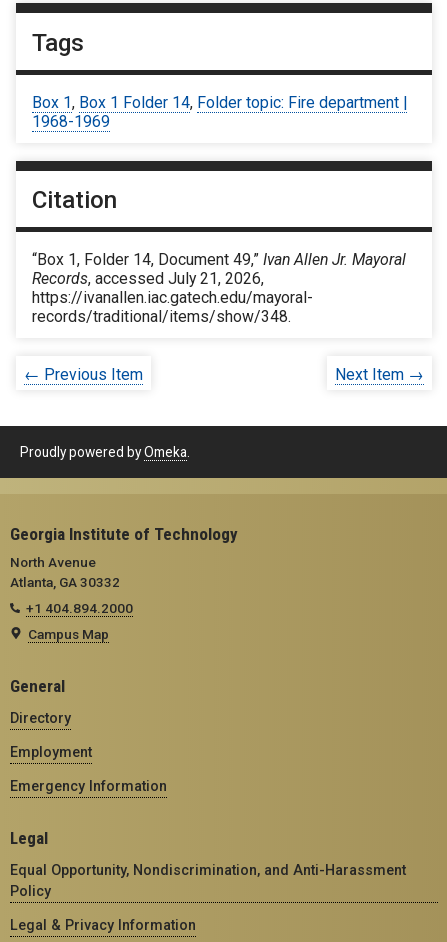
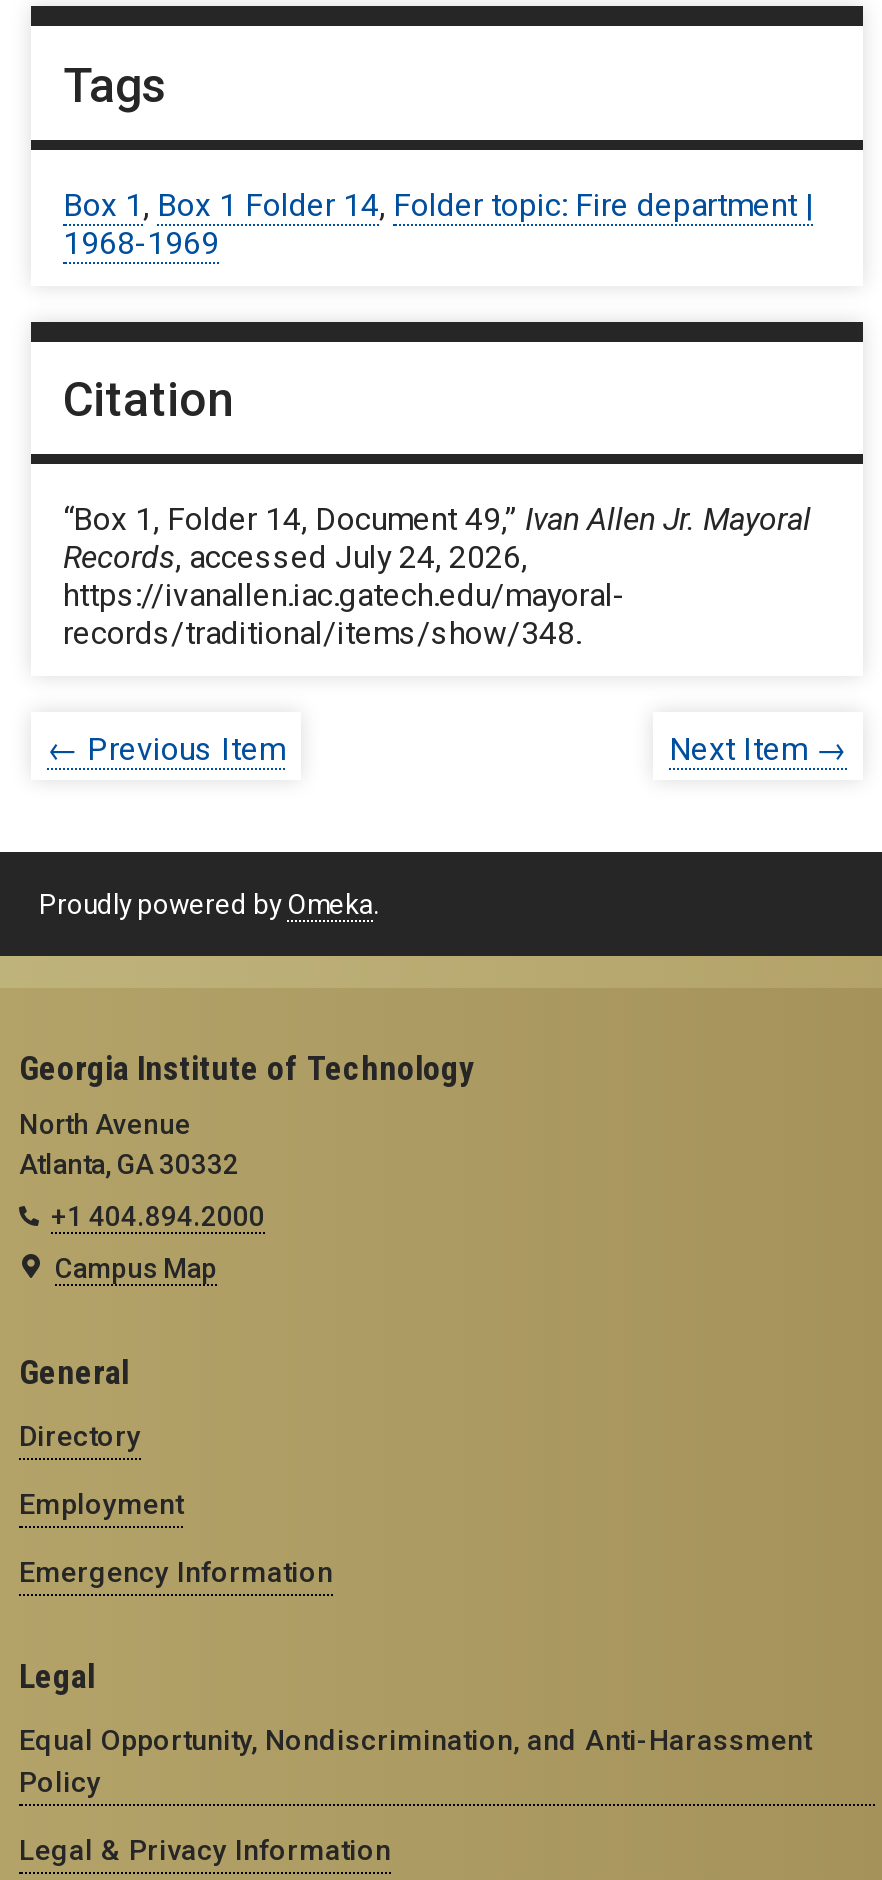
- Records, accessed July 21, 2026,
+ Records, accessed July 24, 2026,
